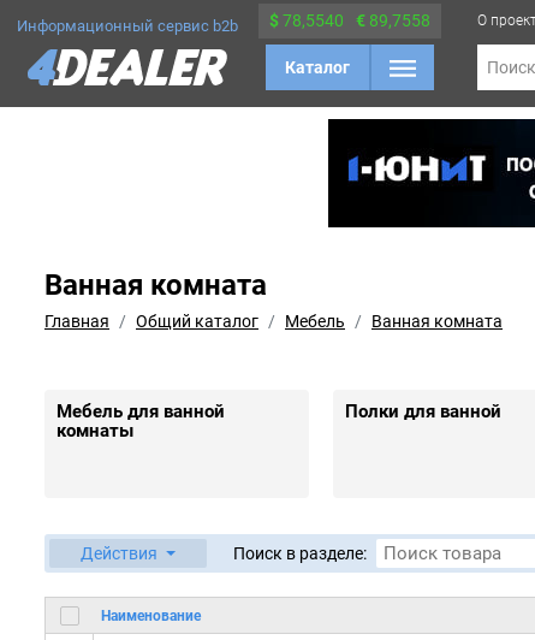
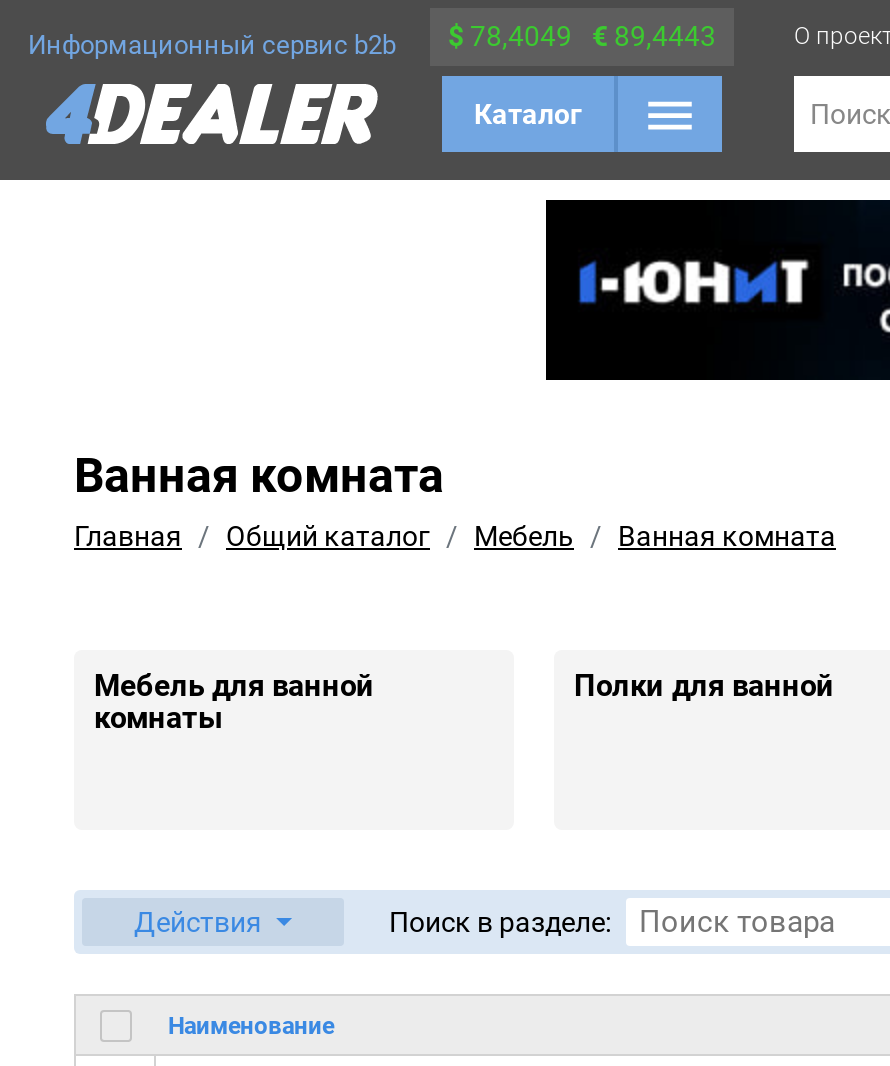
- $78,5540
+ $78,4049

- €89,7558
+ €89,4443
